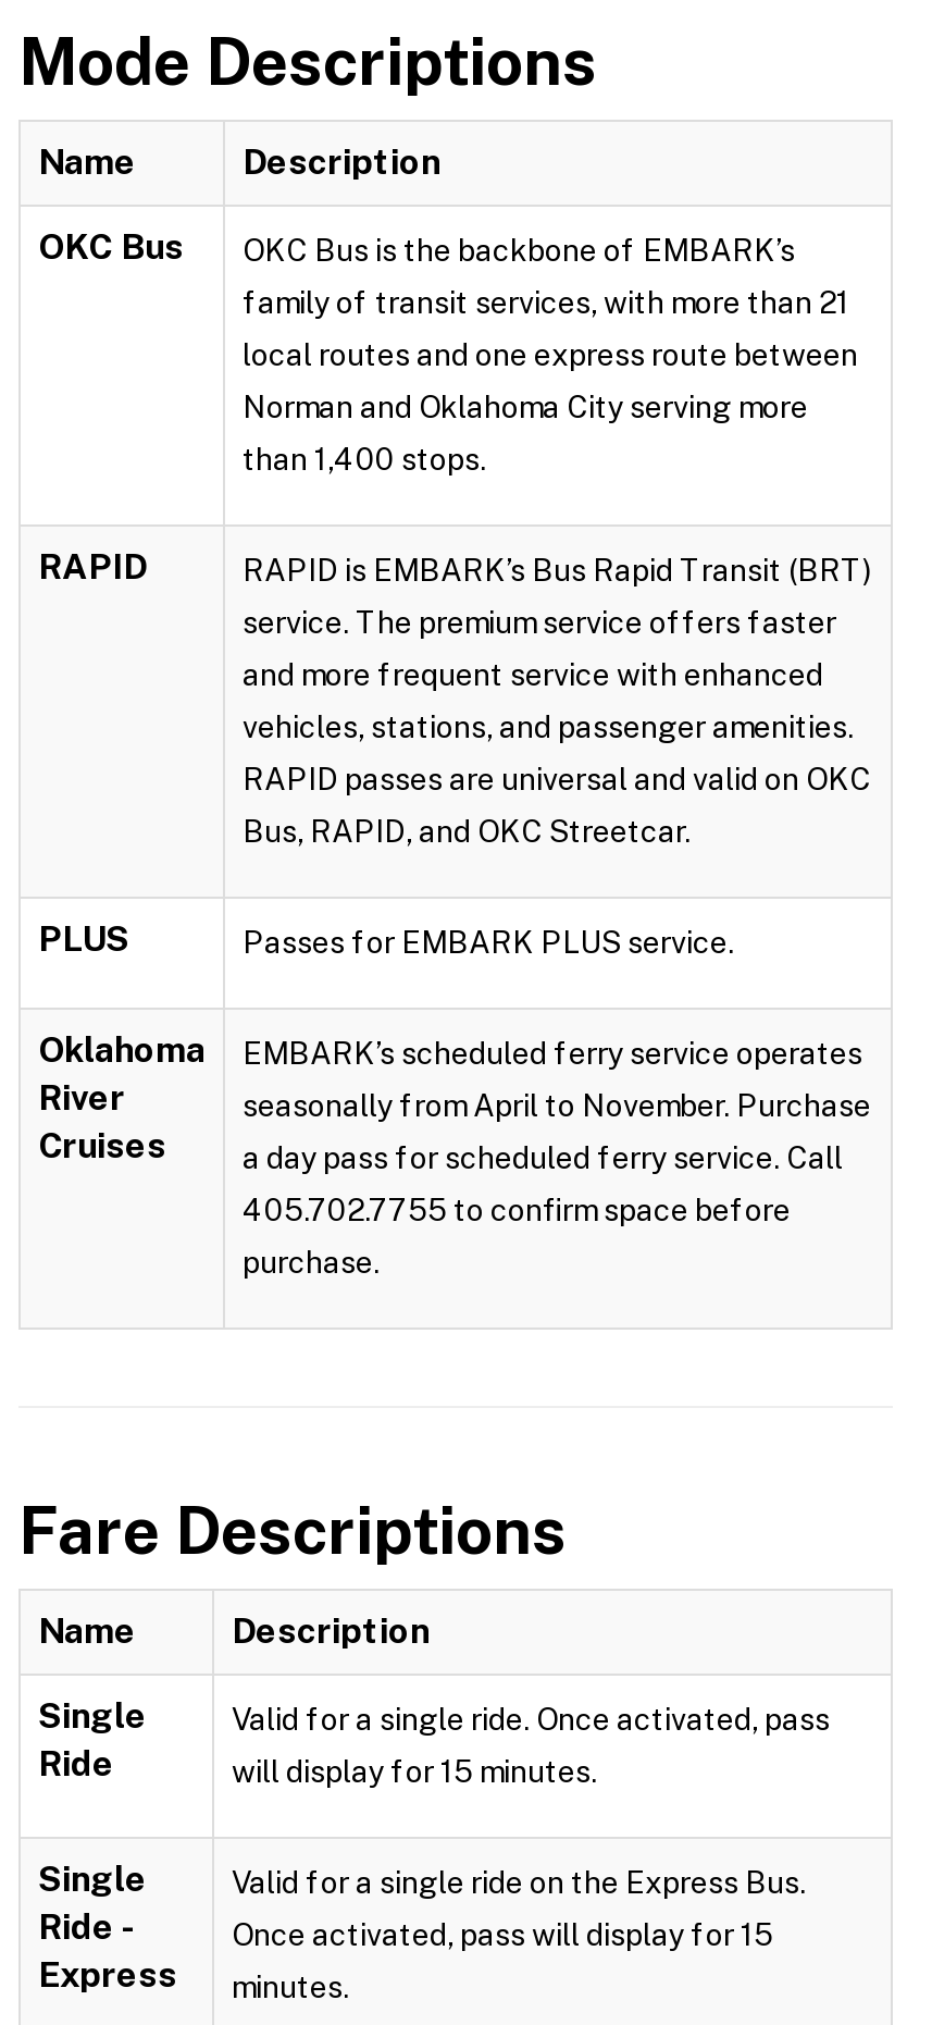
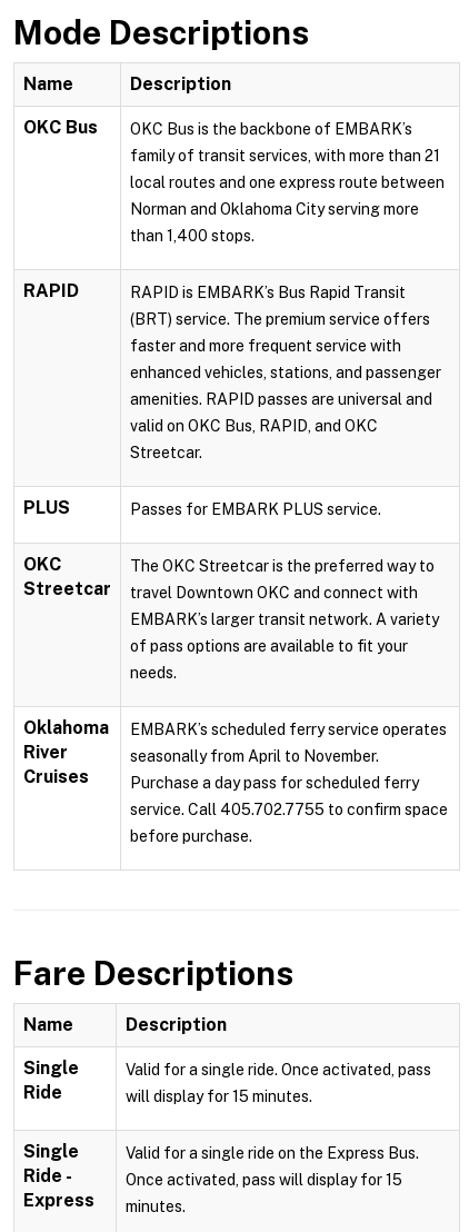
+ OKC
+ Streetcar

+ The OKC Streetcar is the preferred way to
+ travel Downtown OKC and connect with
+ EMBARK’s larger transit network. A variety
+ of pass options are available to fit your
+ needs.
